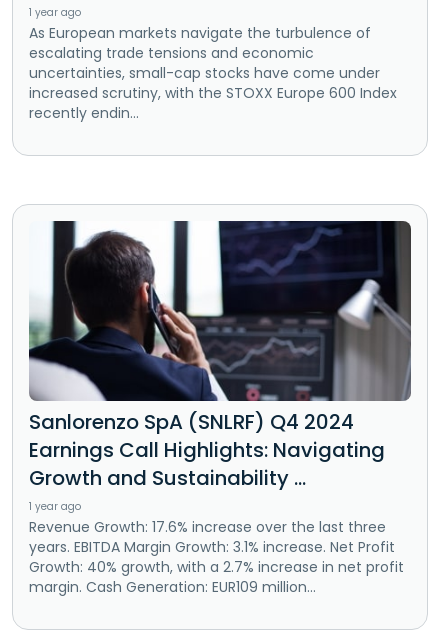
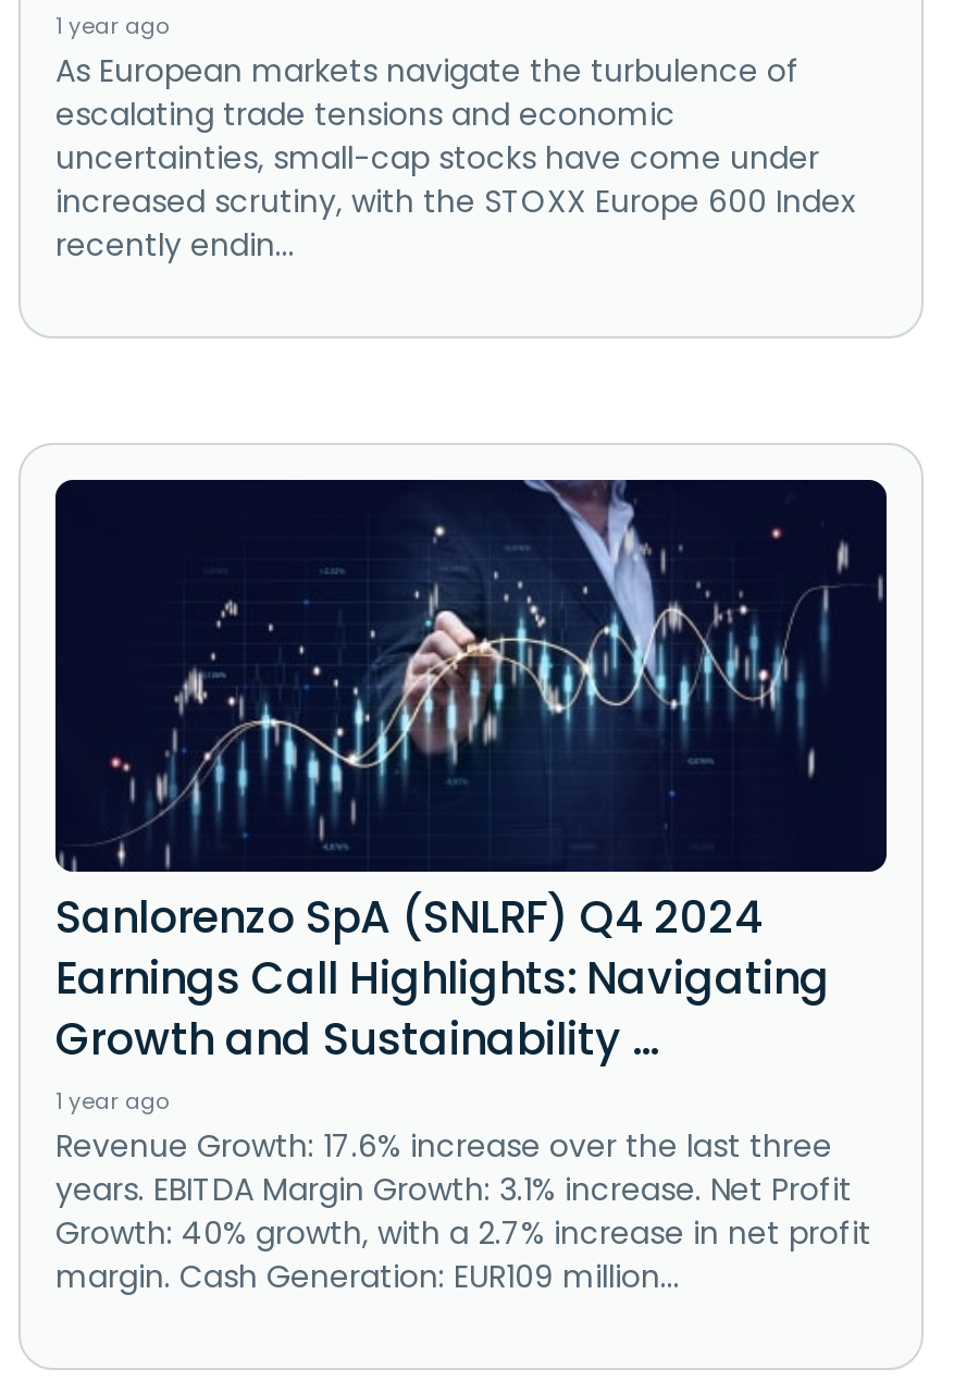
- [image]
+ [image]
